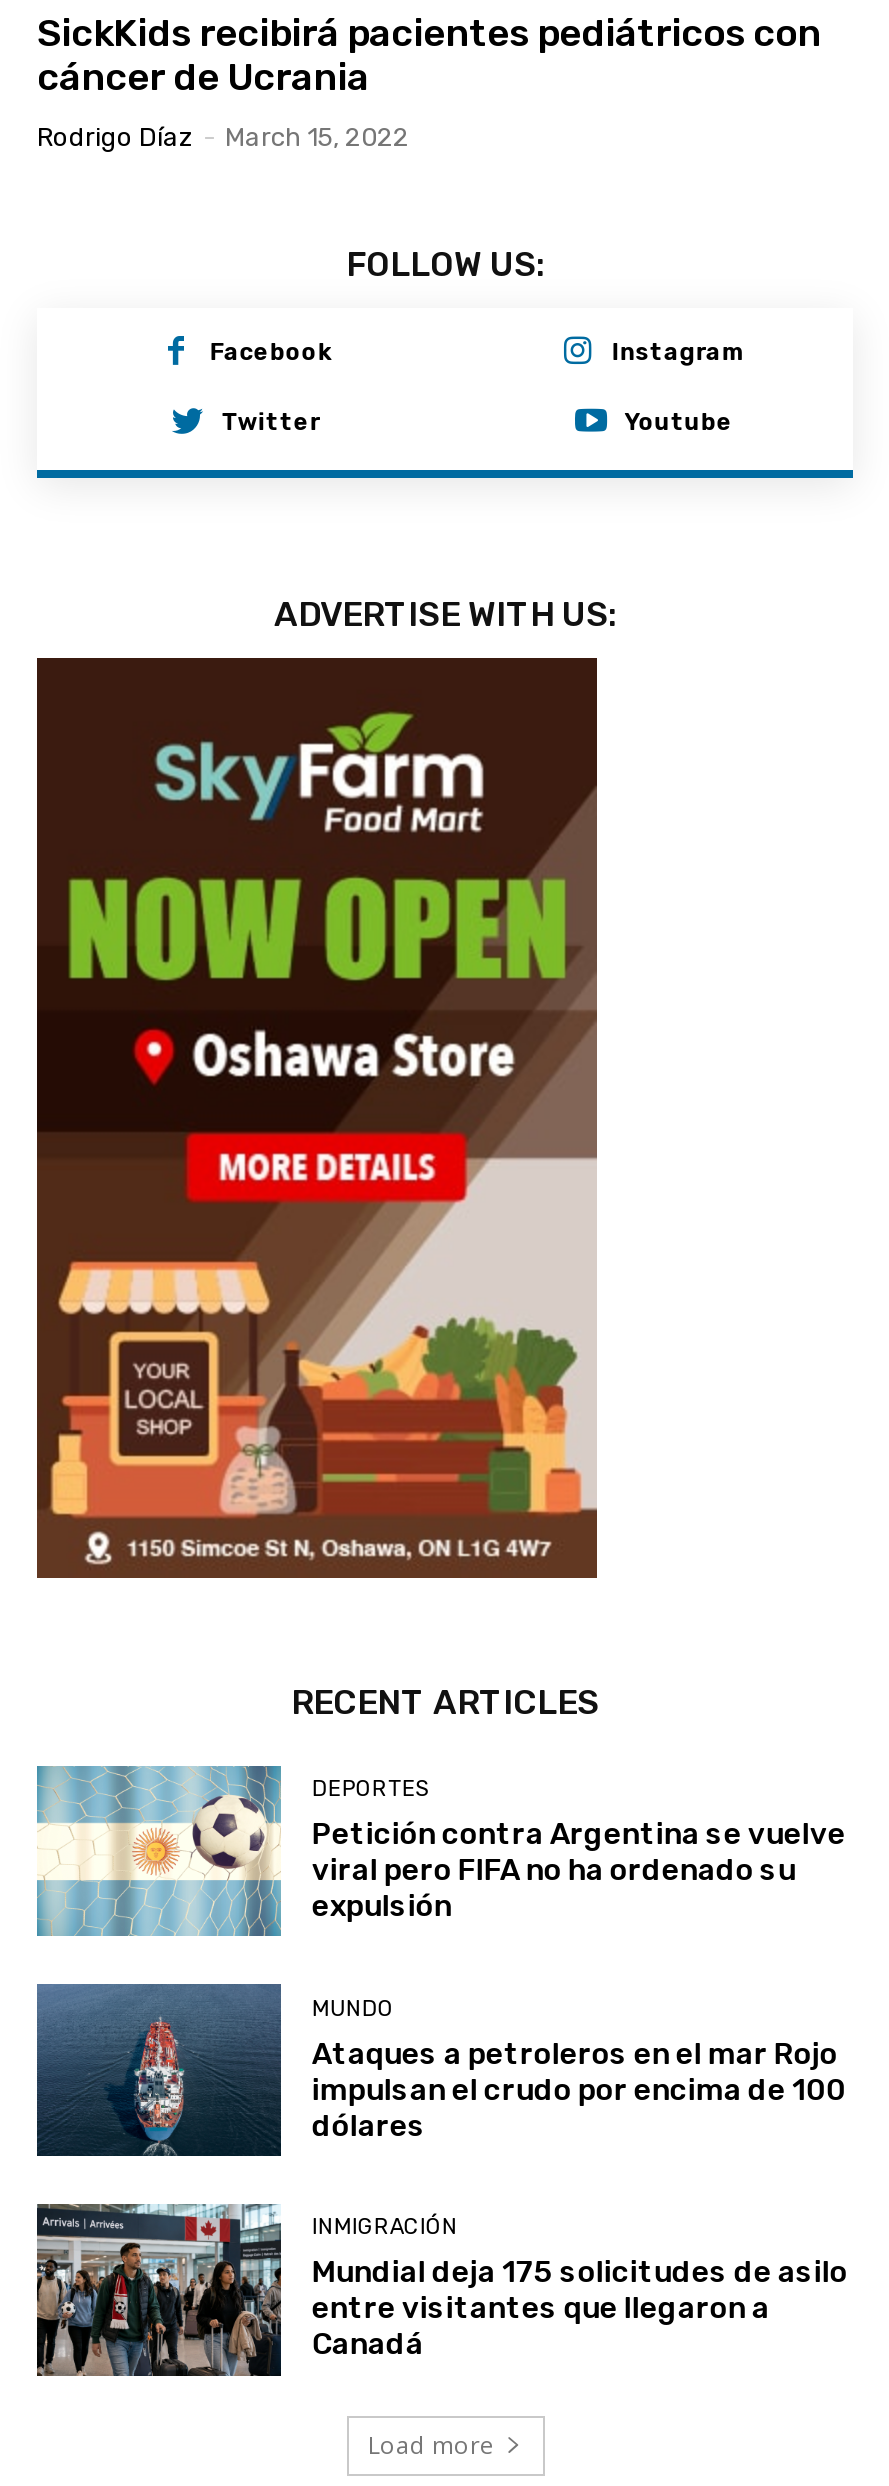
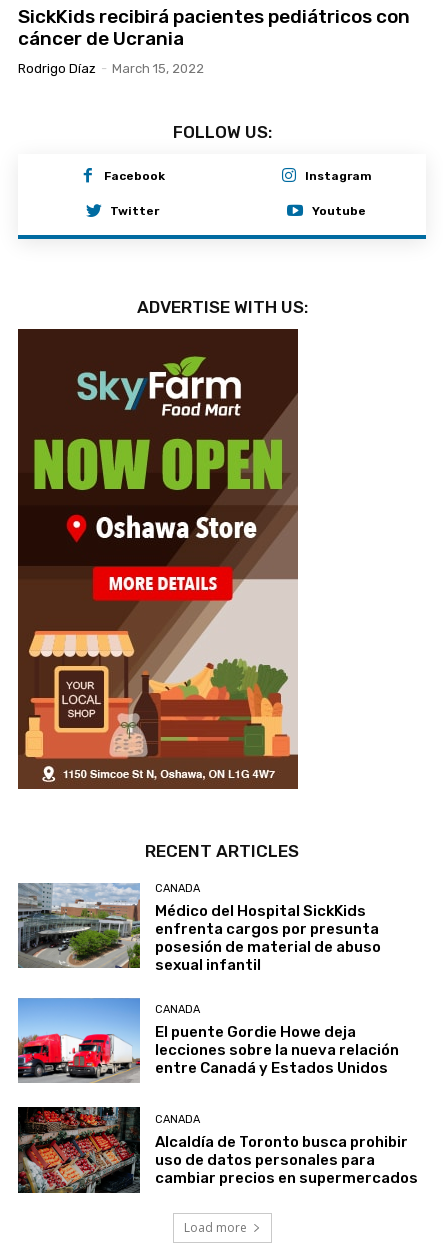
- [image]
- DEPORTES
- Petición contra Argentina se vuelve
- viral pero FIFA no ha ordenado su
- expulsión
+ [image]
+ CANADA
+ Médico del Hospital SickKids
+ enfrenta cargos por presunta
+ posesión de material de abuso
+ sexual infantil

- [image]
- MUNDO
- Ataques a petroleros en el mar Rojo
- impulsan el crudo por encima de 100
- dólares
+ [image]
+ CANADA
+ El puente Gordie Howe deja
+ lecciones sobre la nueva relación
+ entre Canadá y Estados Unidos

- [image]
- INMIGRACIÓN
- Mundial deja 175 solicitudes de asilo
- entre visitantes que llegaron a
- Canadá
+ [image]
+ CANADA
+ Alcaldía de Toronto busca prohibir
+ uso de datos personales para
+ cambiar precios en supermercados
